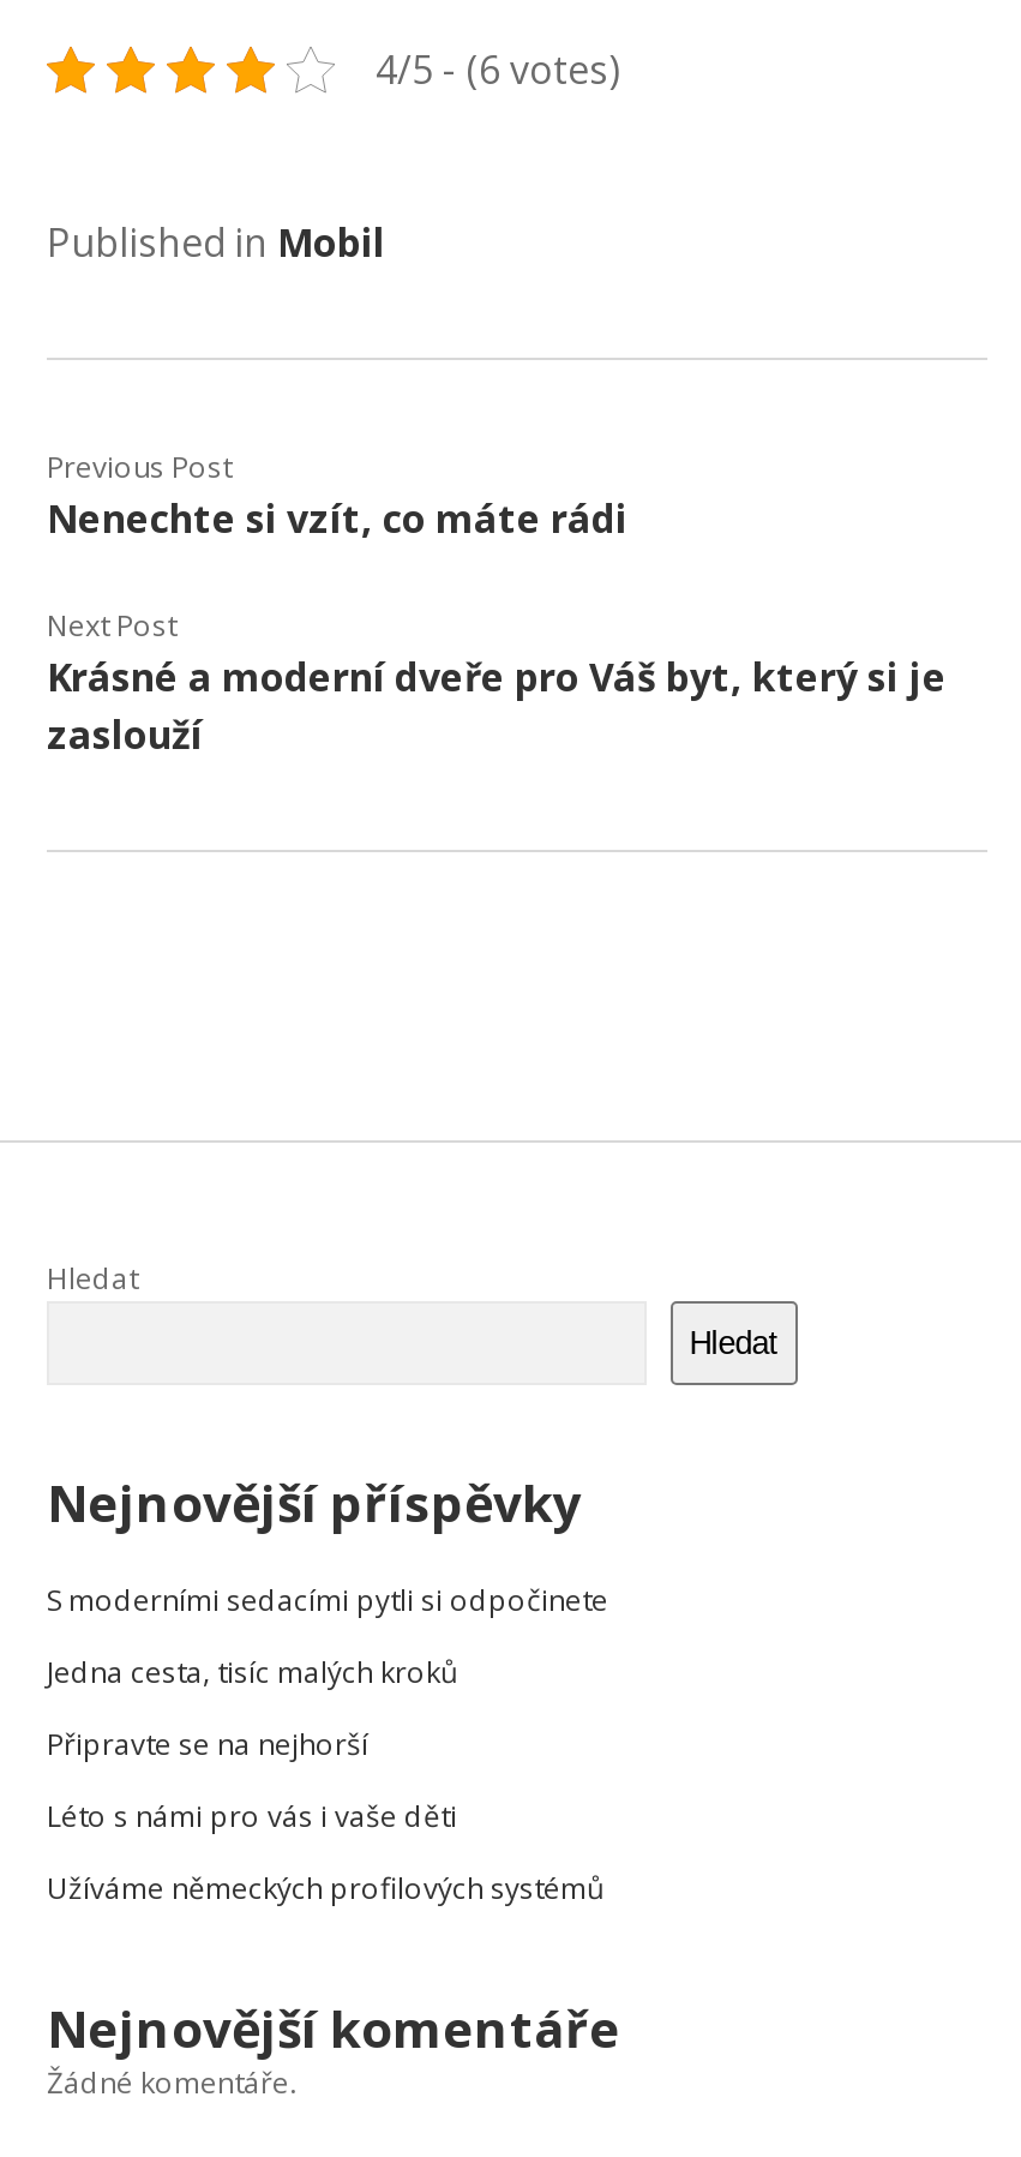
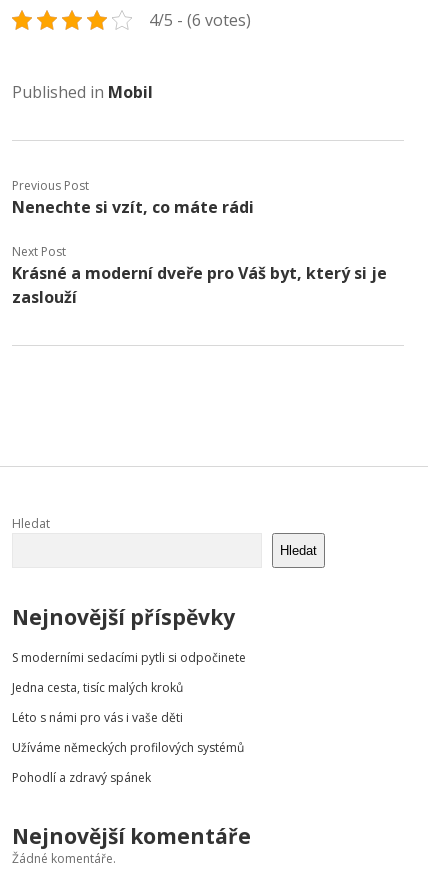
- Připravte se na nejhorší

moved up: Léto s námi pro vás i vaše děti | Užíváme německých profilových systémů

+ Pohodlí a zdravý spánek
